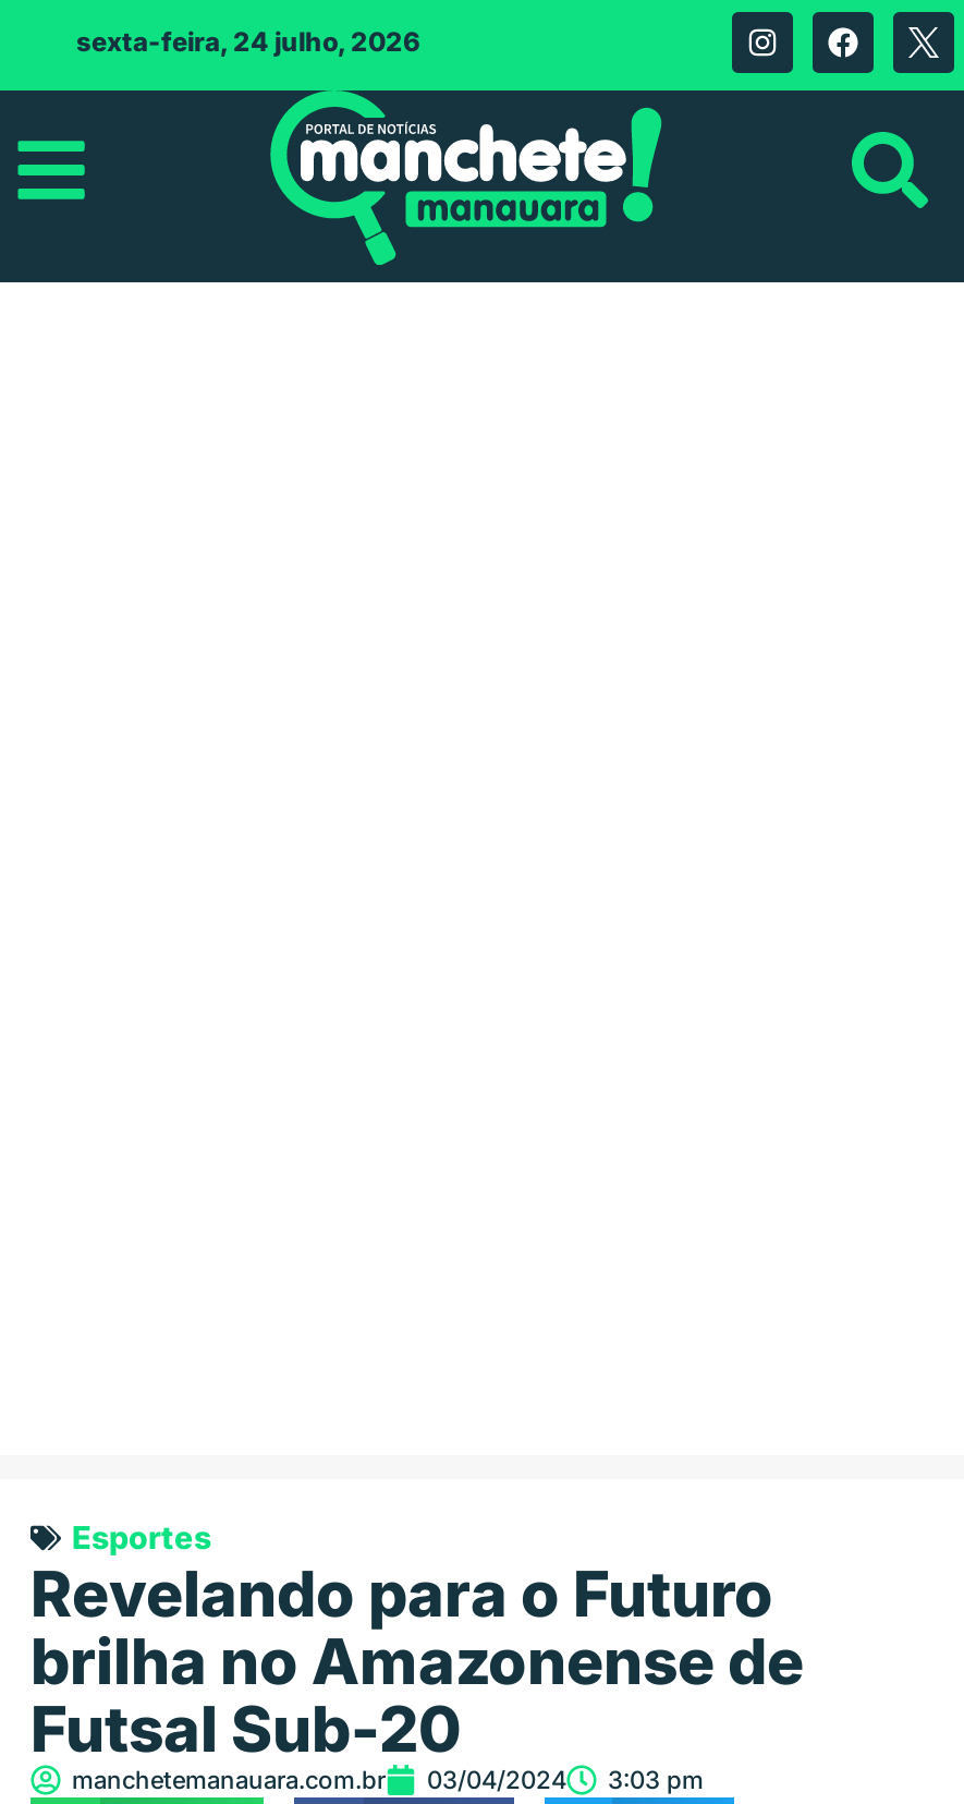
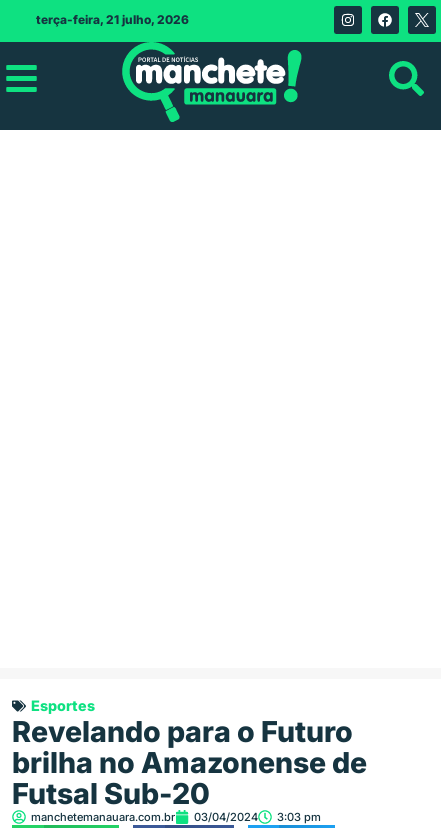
- sexta-feira, 24 julho, 2026
+ terça-feira, 21 julho, 2026
